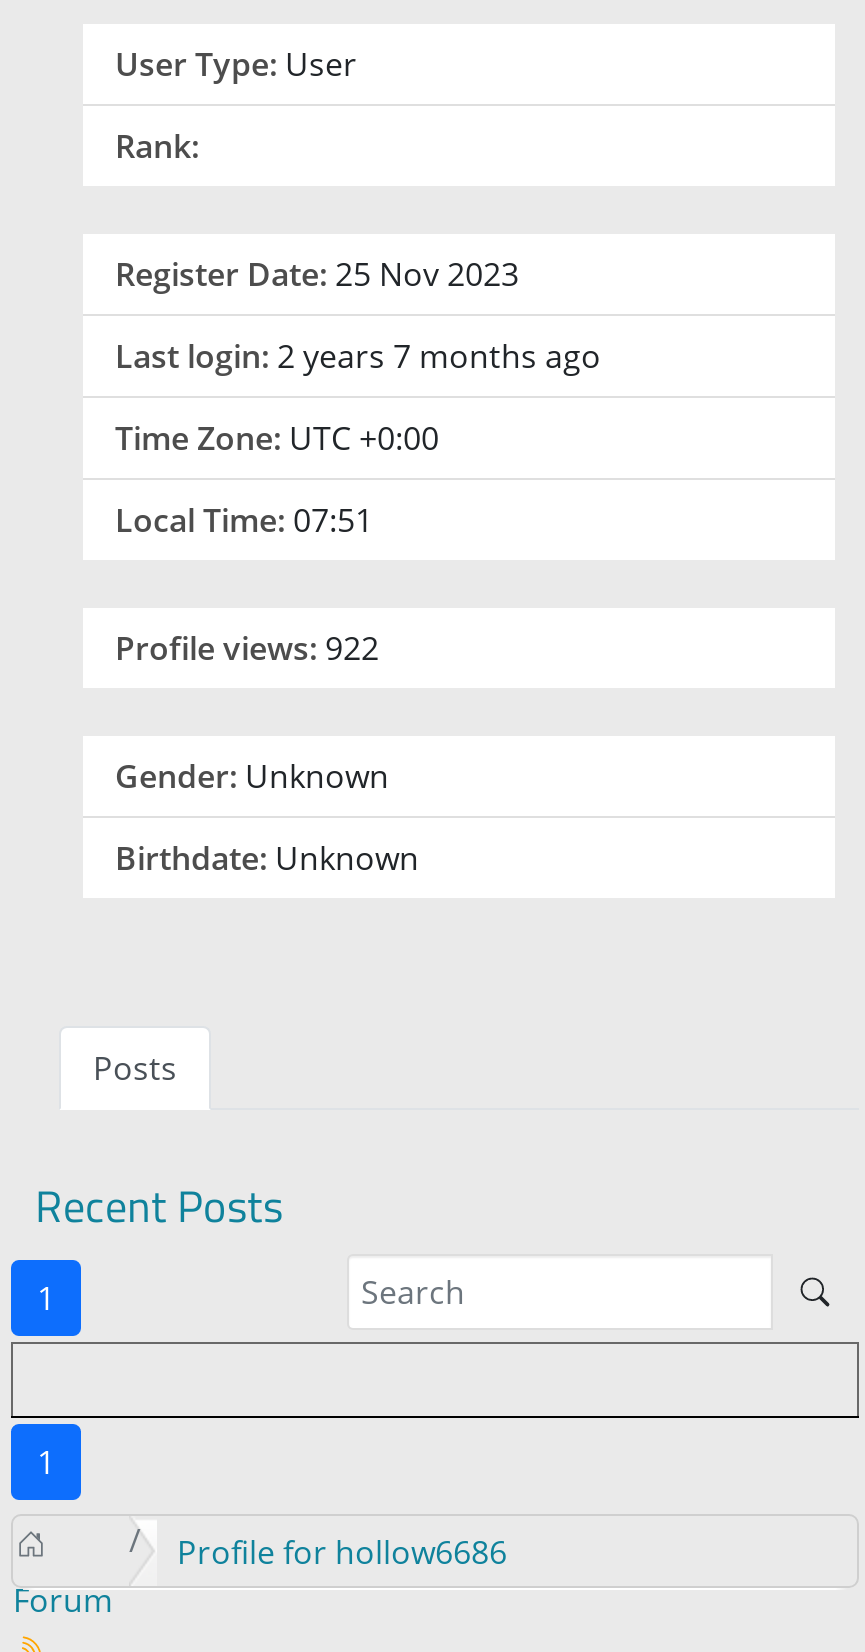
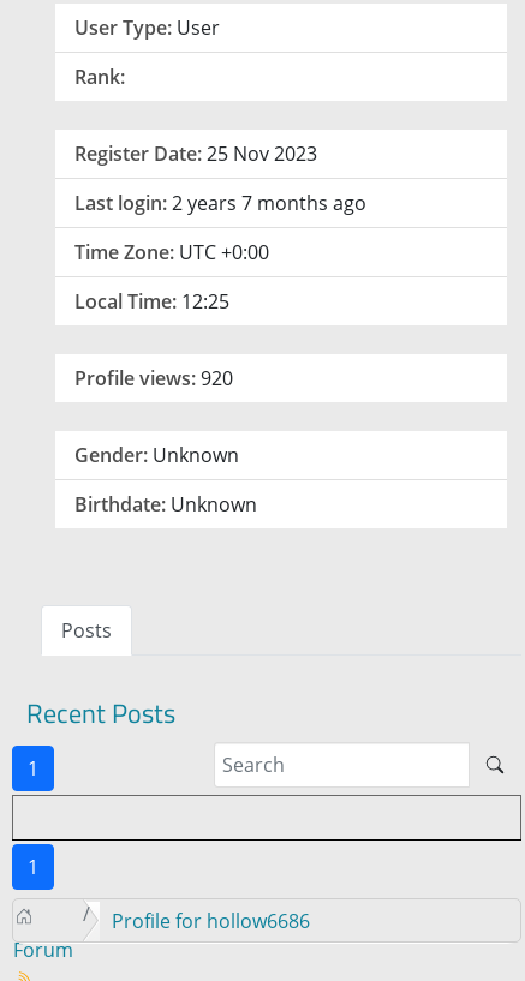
- Local Time: 07:51
+ Local Time: 12:25

- Profile views: 922
+ Profile views: 920
